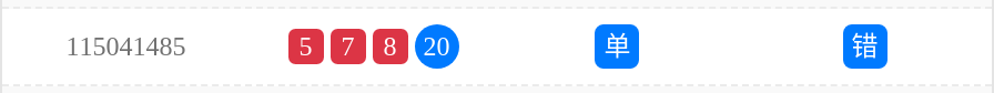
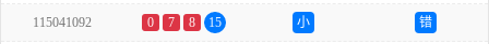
- 115041485
- 5
+ 115041092
+ 0

- 20
- 单
+ 15
+ 小
